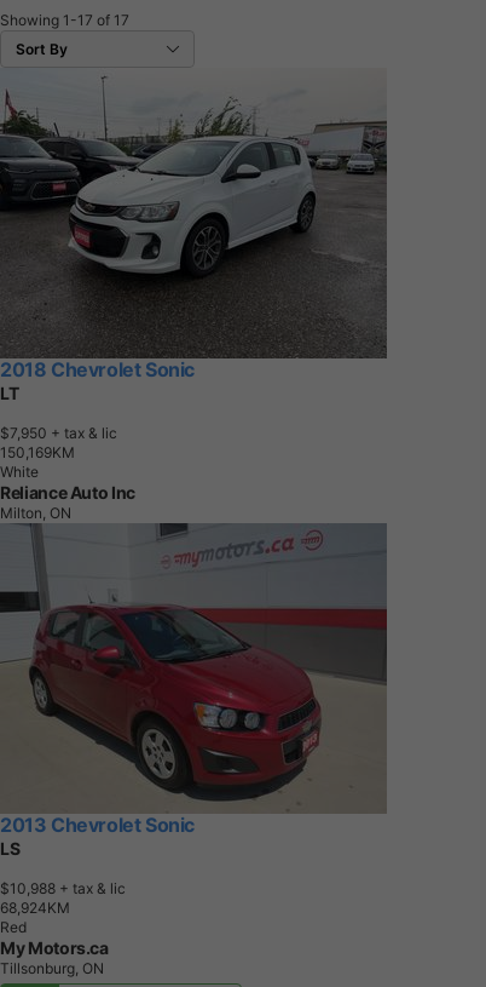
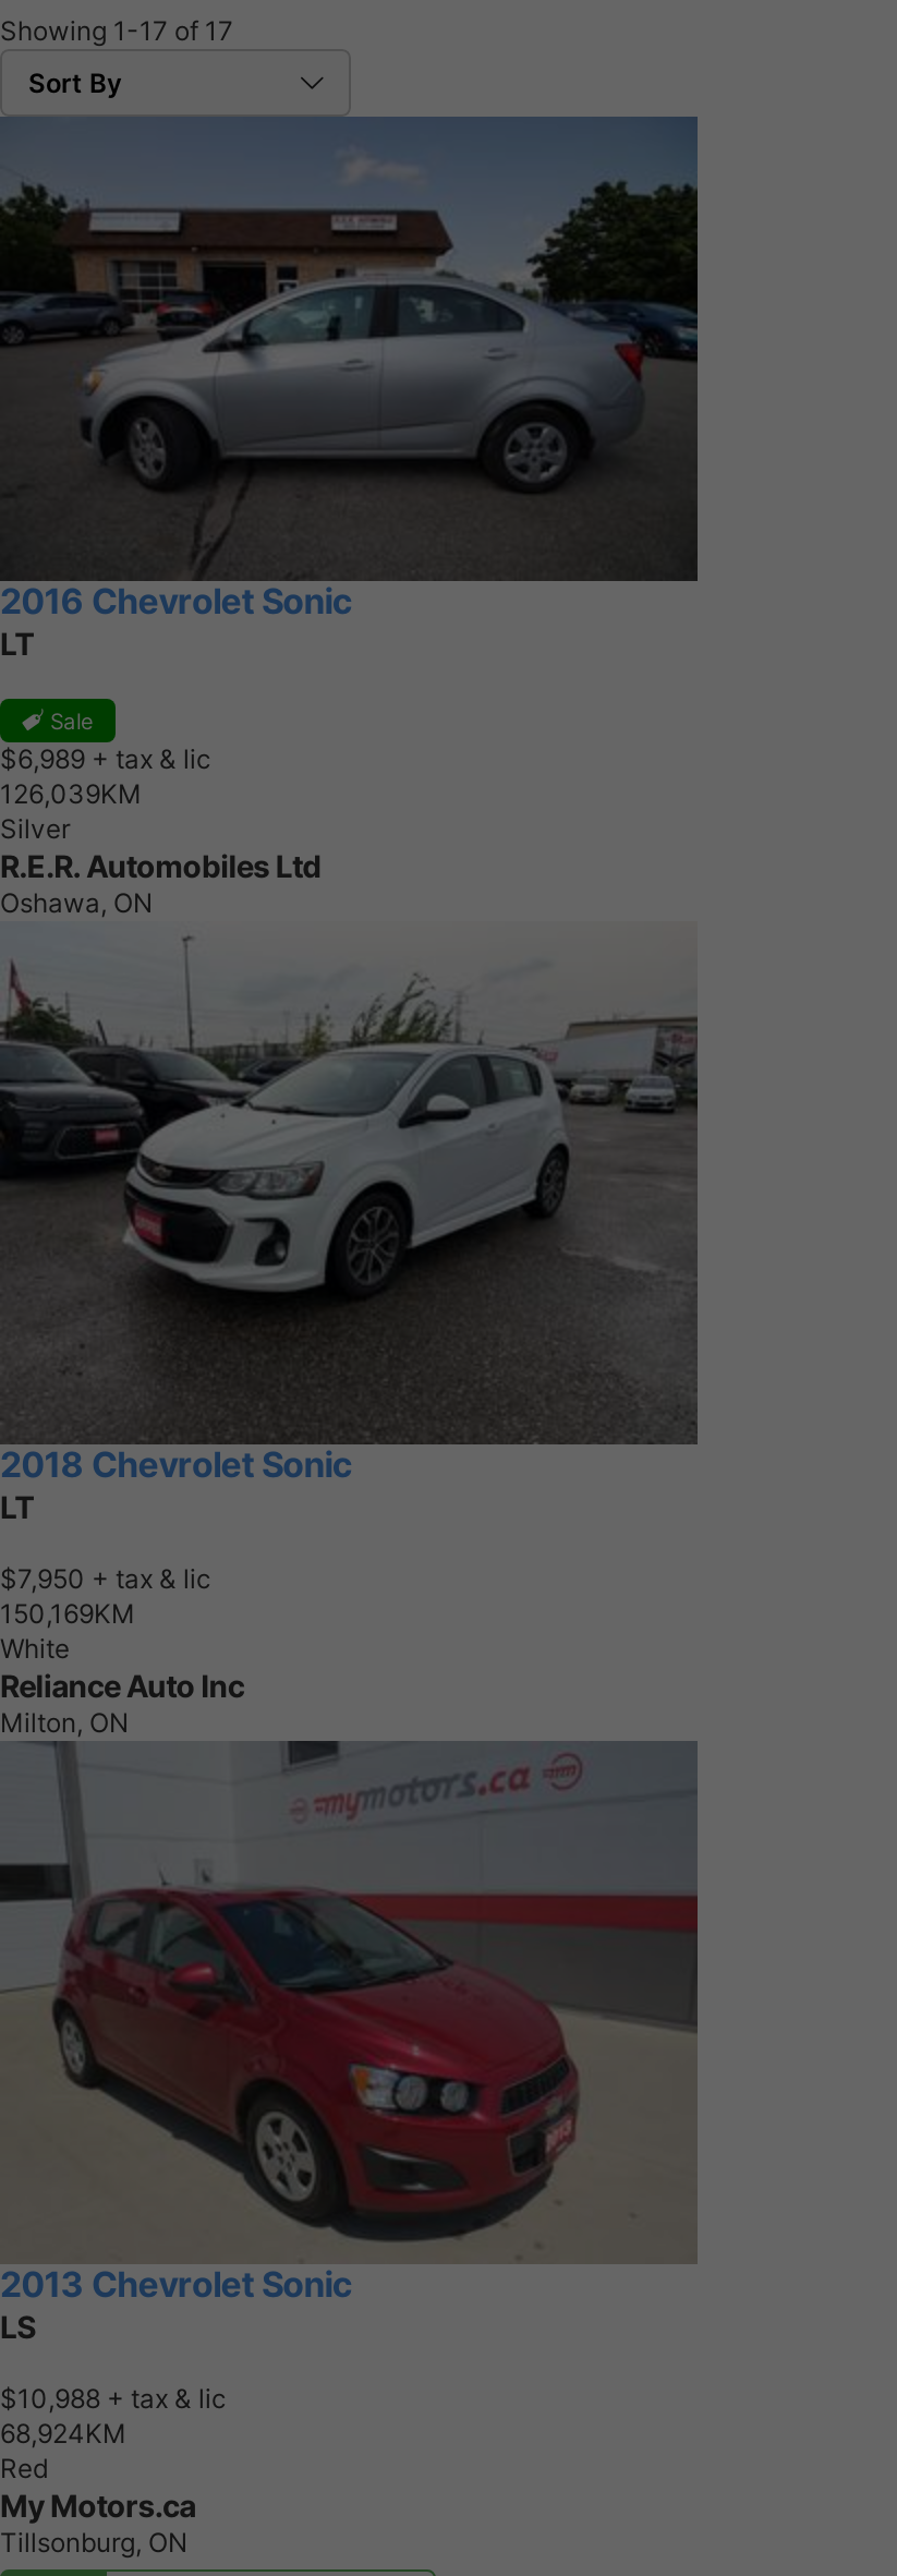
+ [image]
+ 2016 Chevrolet Sonic
+ LT
+ Sale
+ $6,989+ tax & lic
+ 1 26,039KM
+ Silver
+ R.E.R. Automobiles Ltd
+ Oshawa, ON
